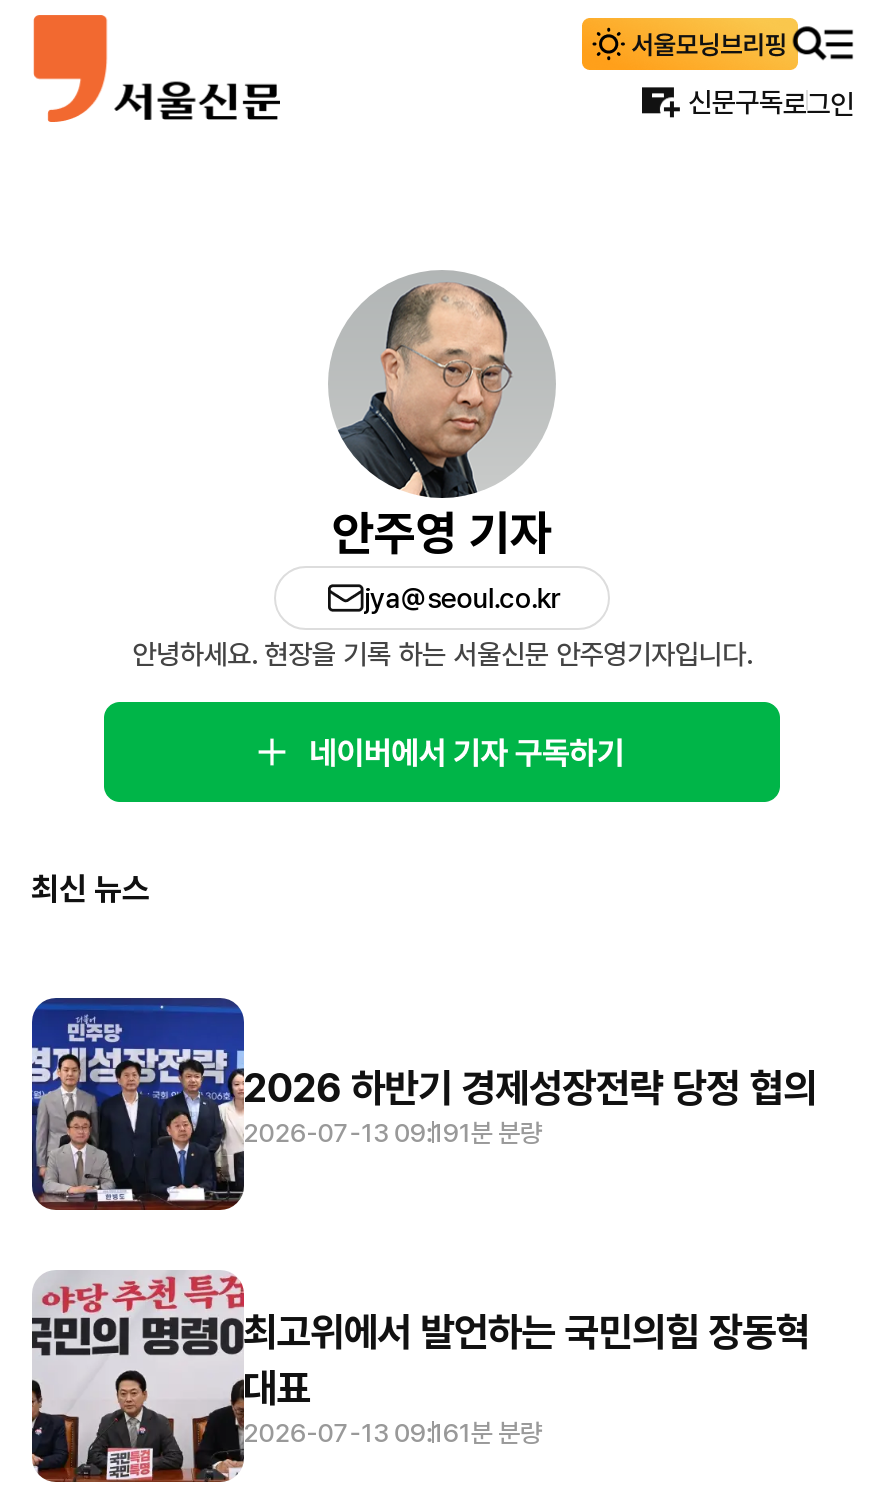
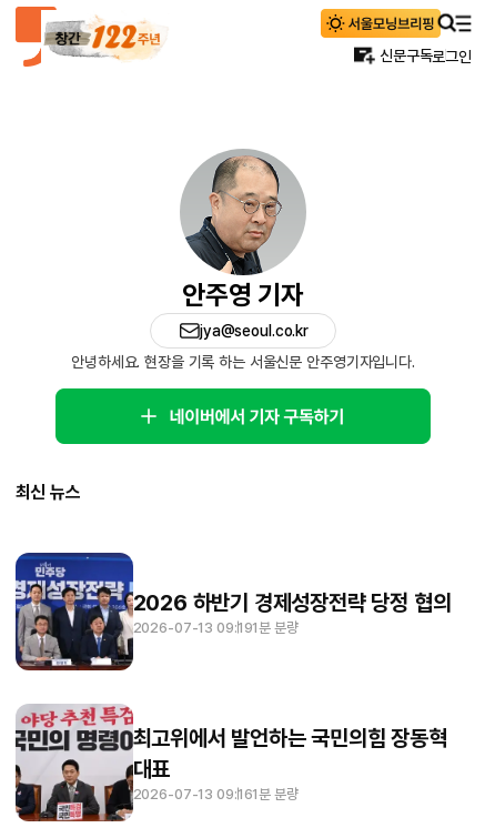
- [image]
+ [image]
